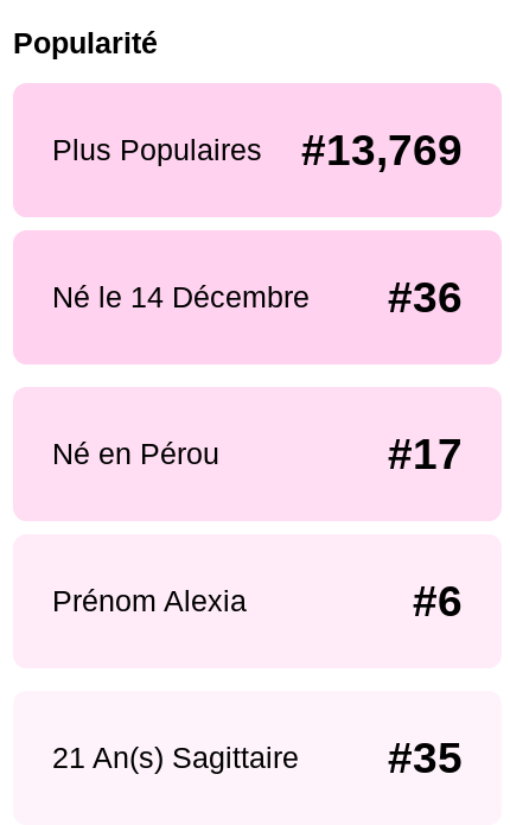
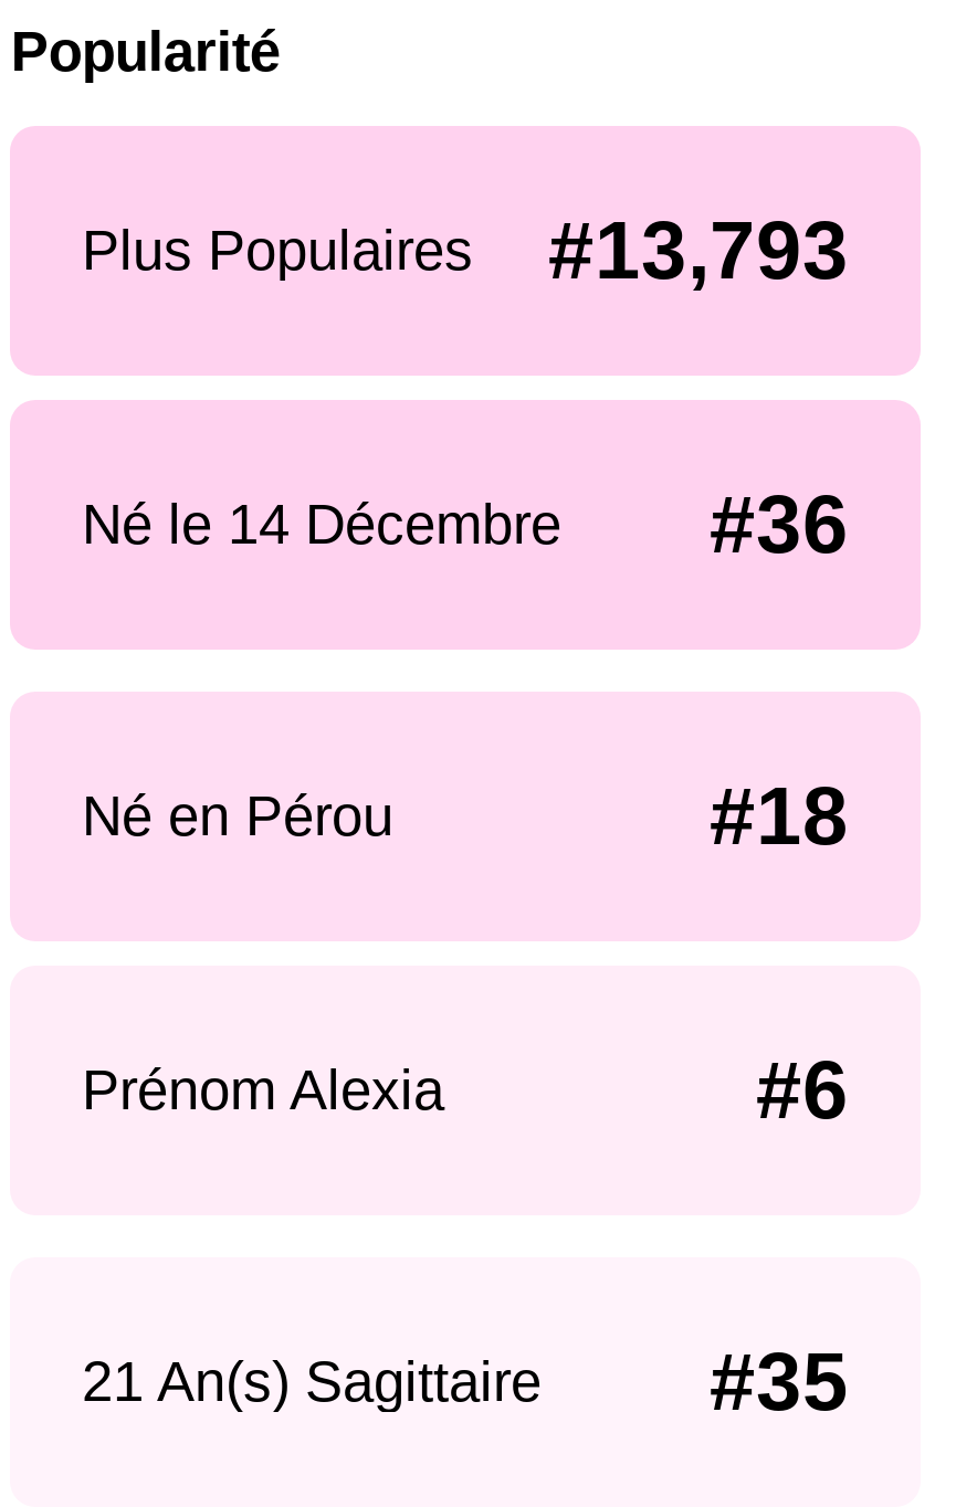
- Plus Populaires #13,769
+ Plus Populaires #13,793

- #17
+ #18
